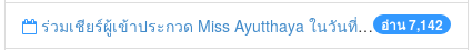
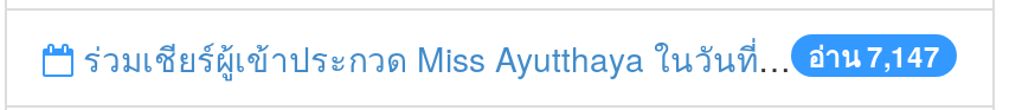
- อ่าน 7,142
+ อ่าน 7,147
